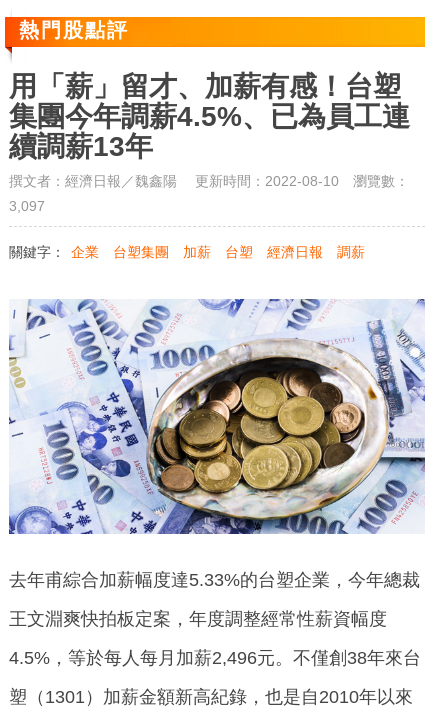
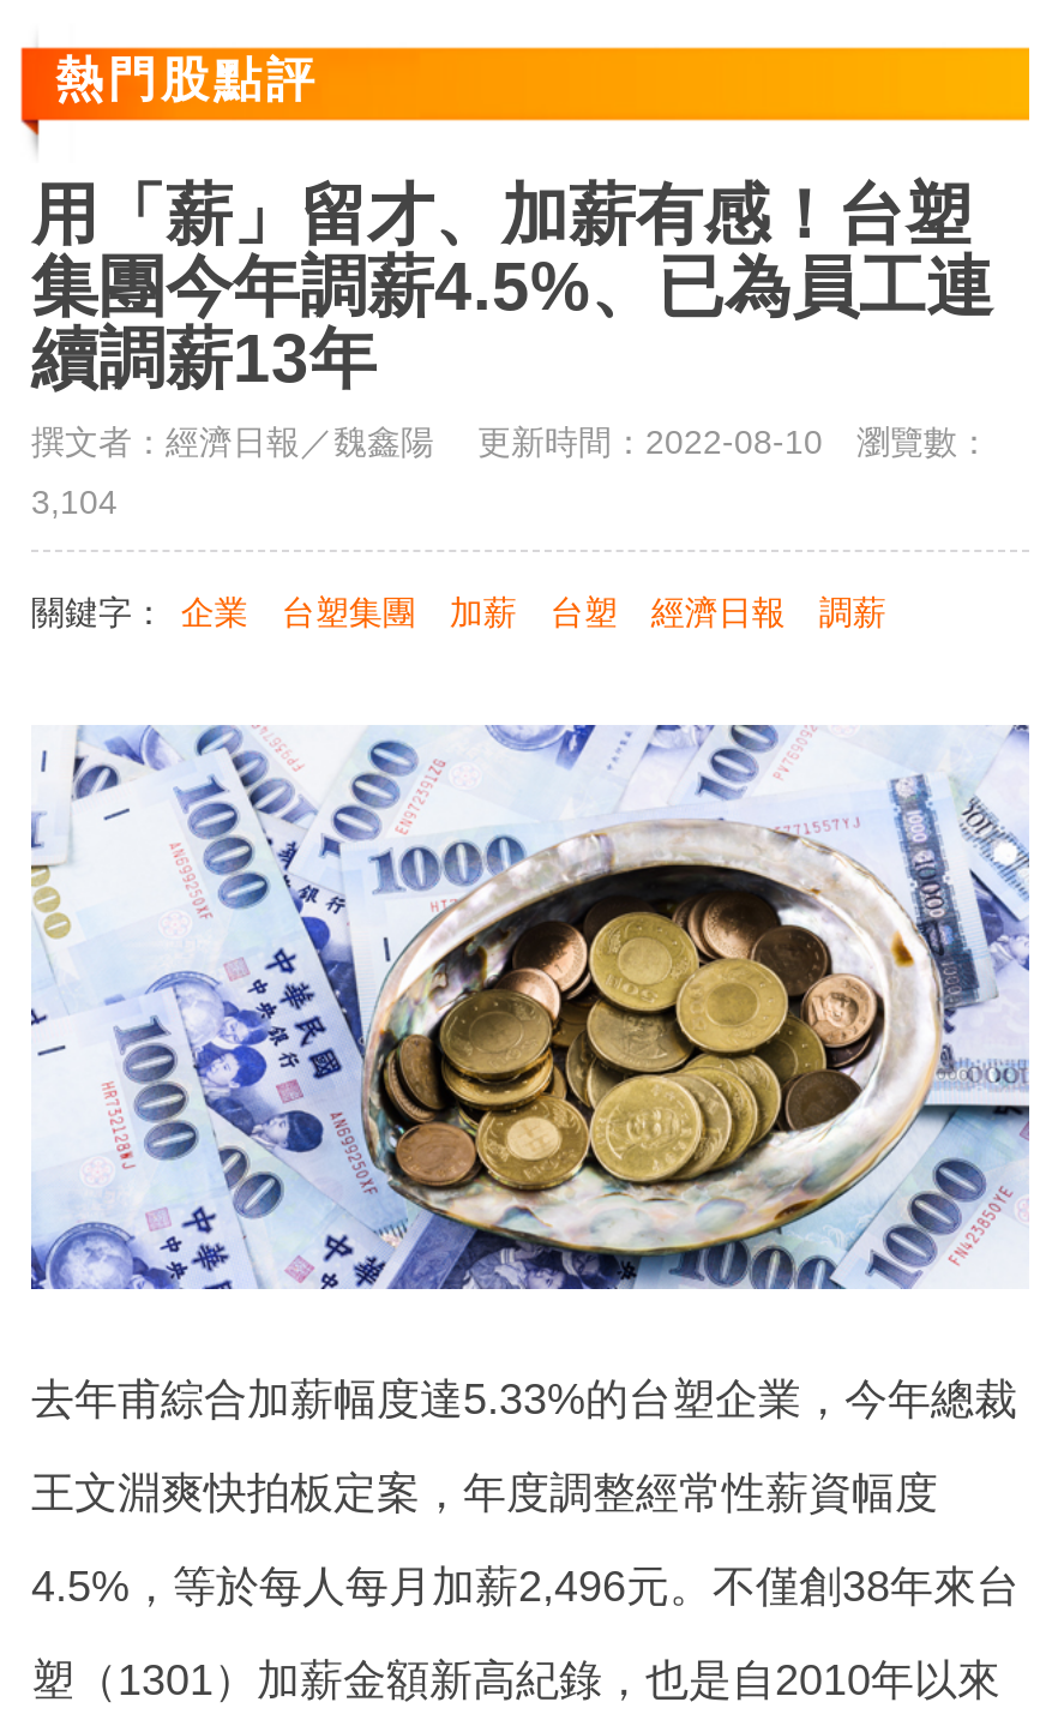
- 3,097
+ 3,104
